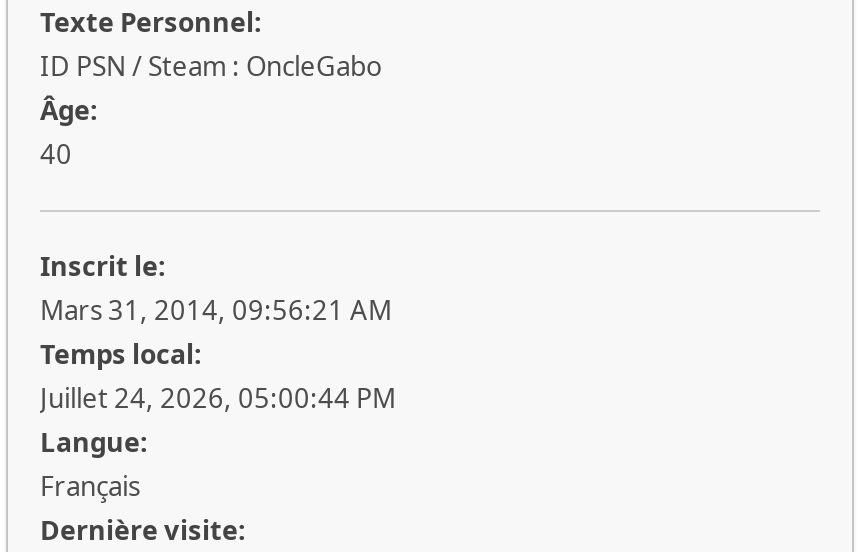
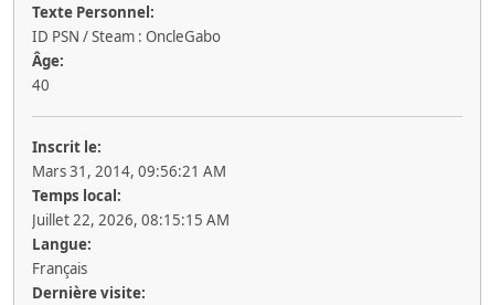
- Juillet 24, 2026, 05:00:44 PM
+ Juillet 22, 2026, 08:15:15 AM
